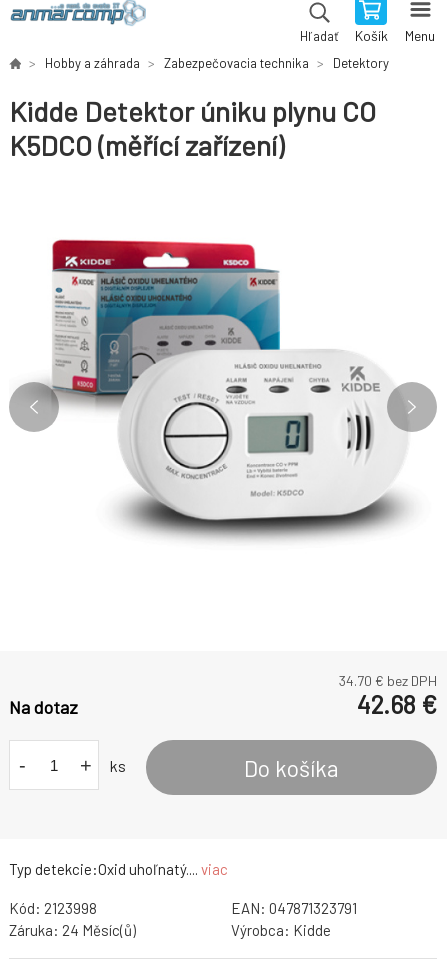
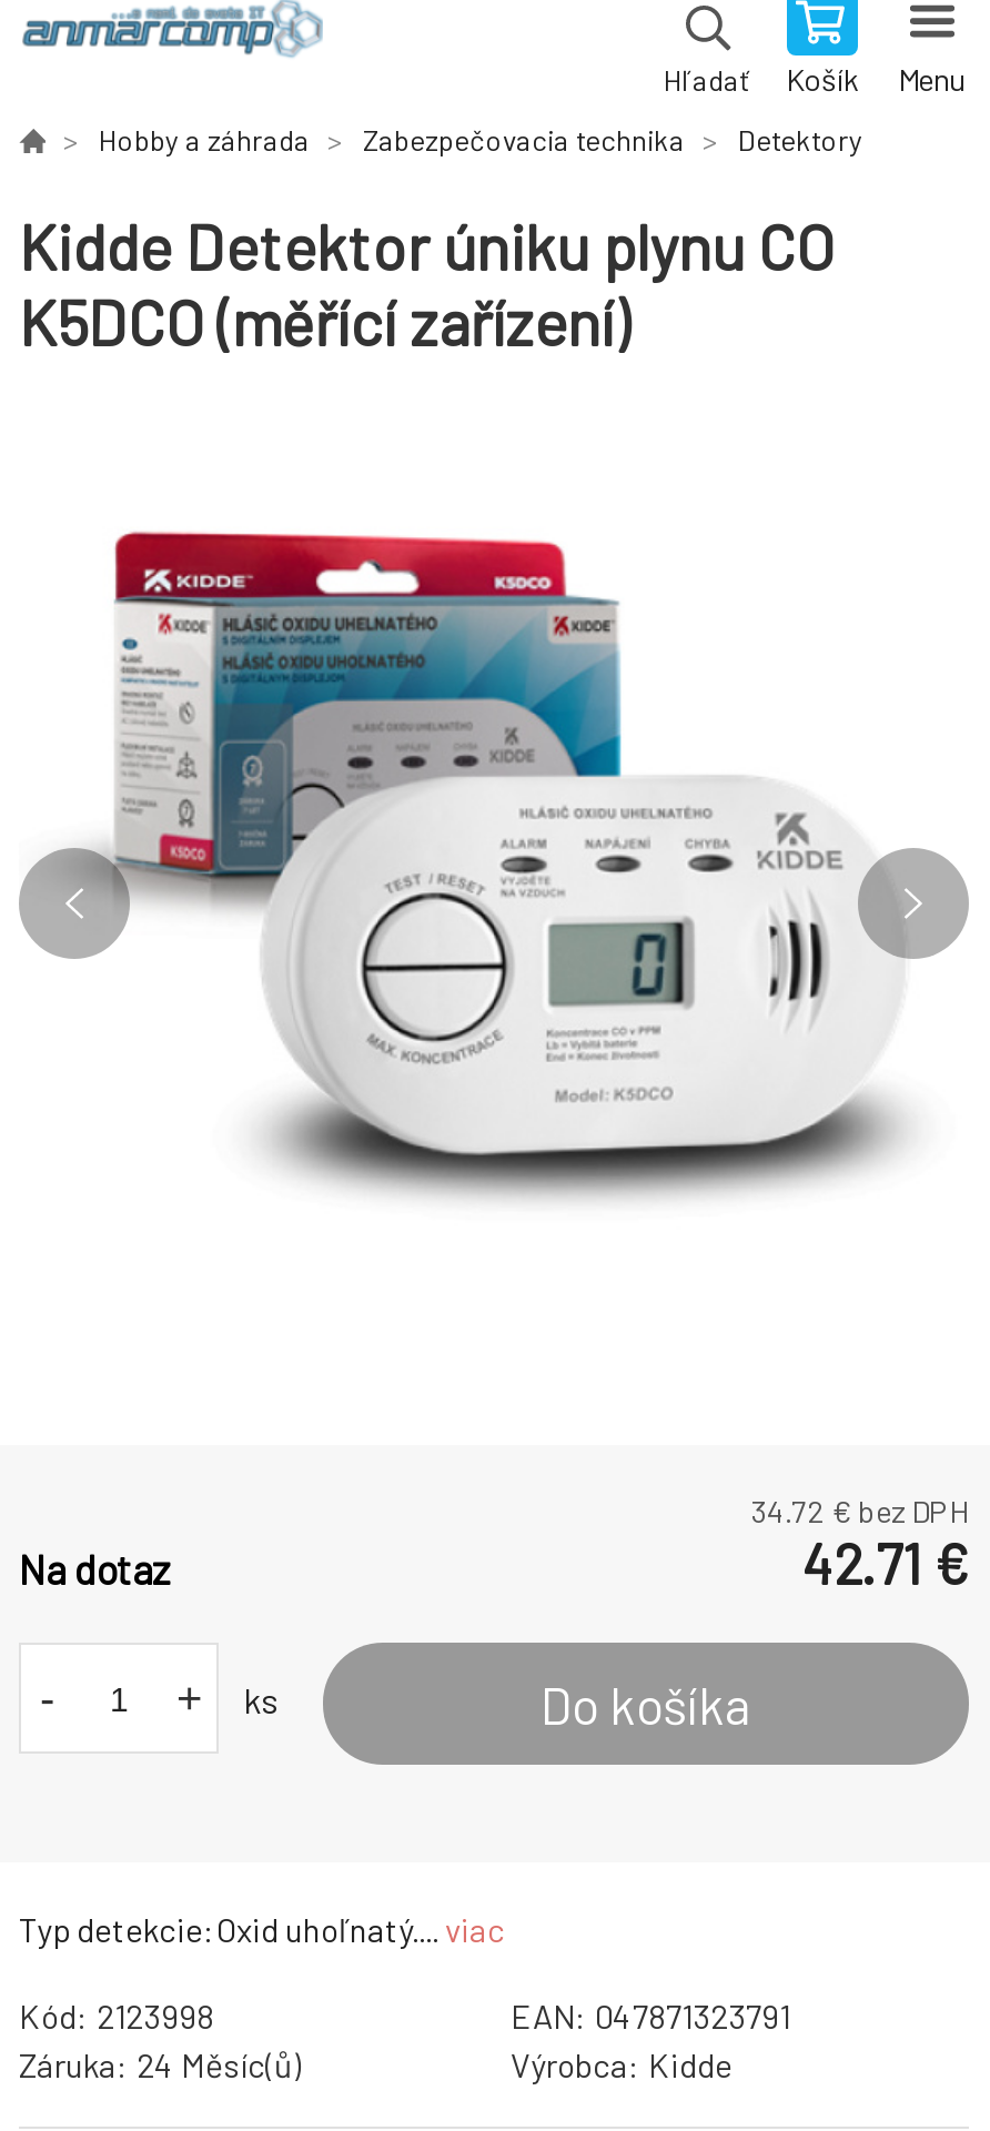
- 34.70 € bez DPH
+ 34.72 € bez DPH

- 42.68 €
+ 42.71 €
